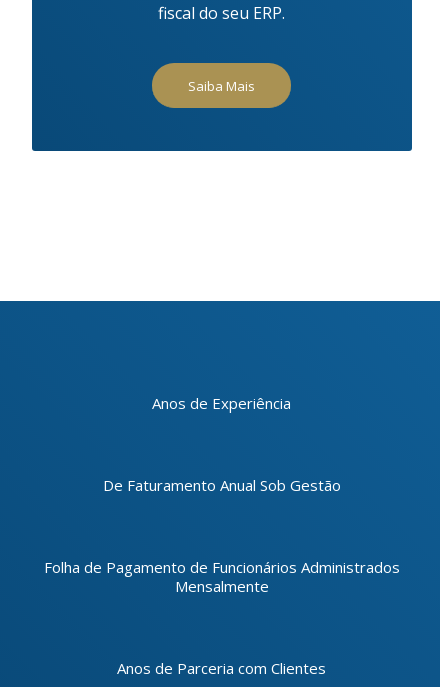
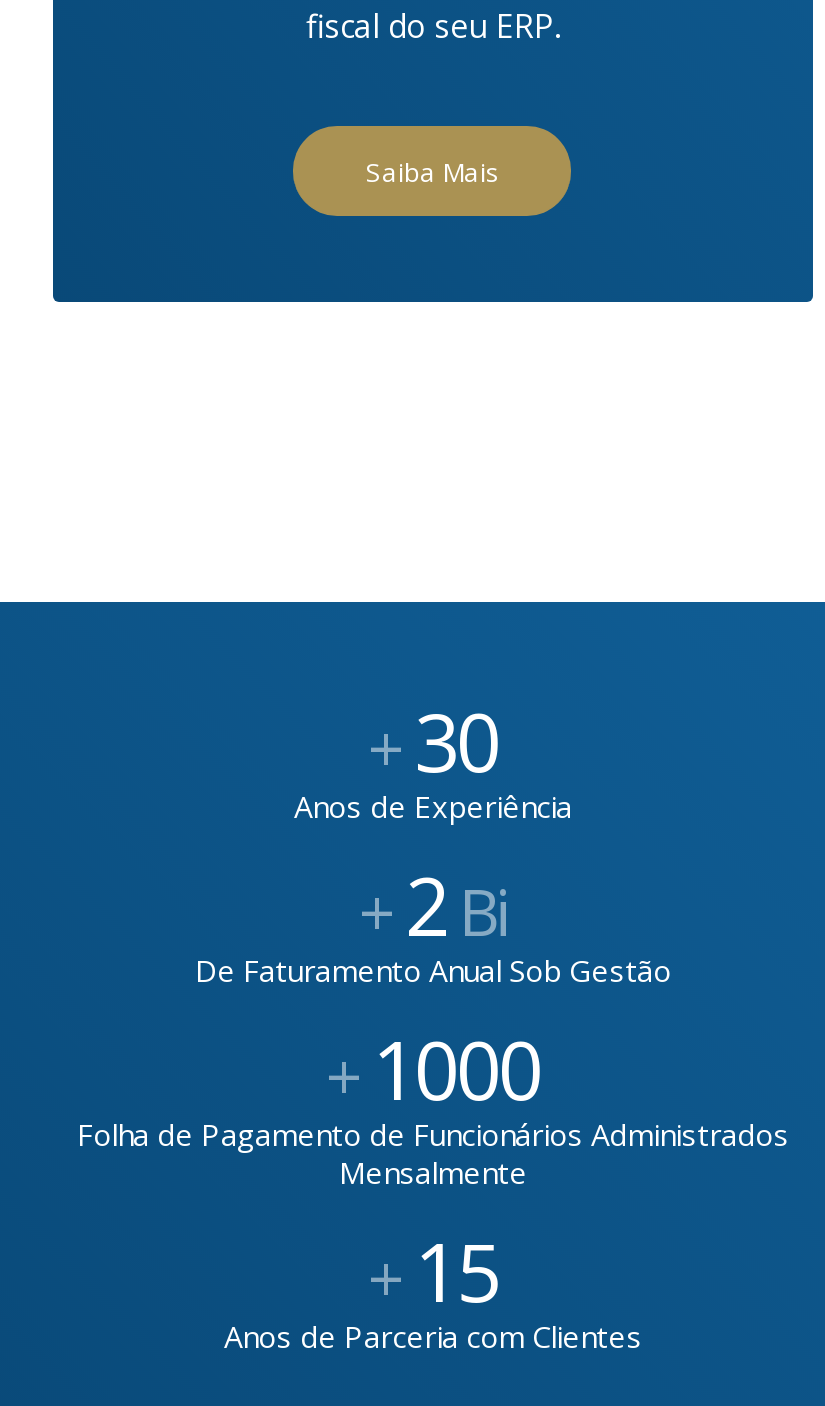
+ +30

+ +2 Bi

+ + 1000

+ + 15
